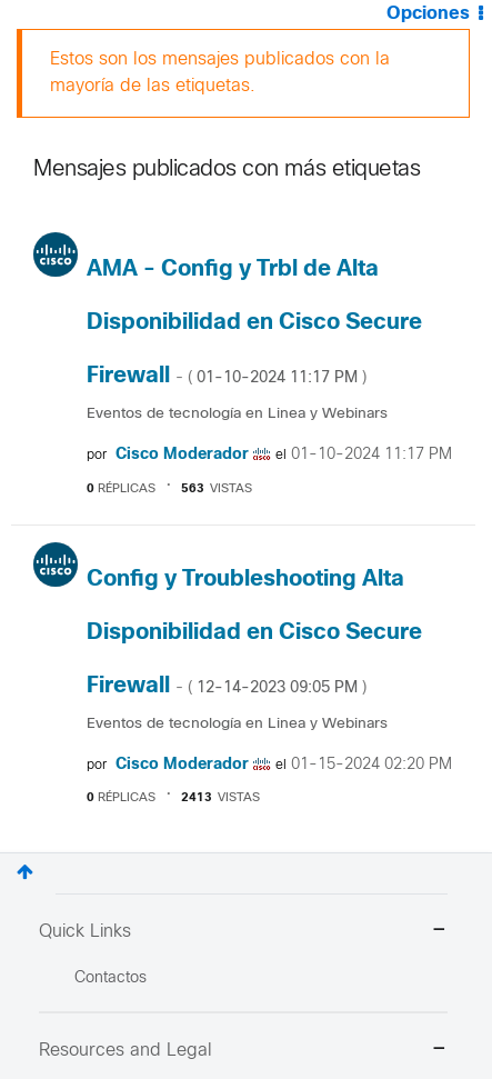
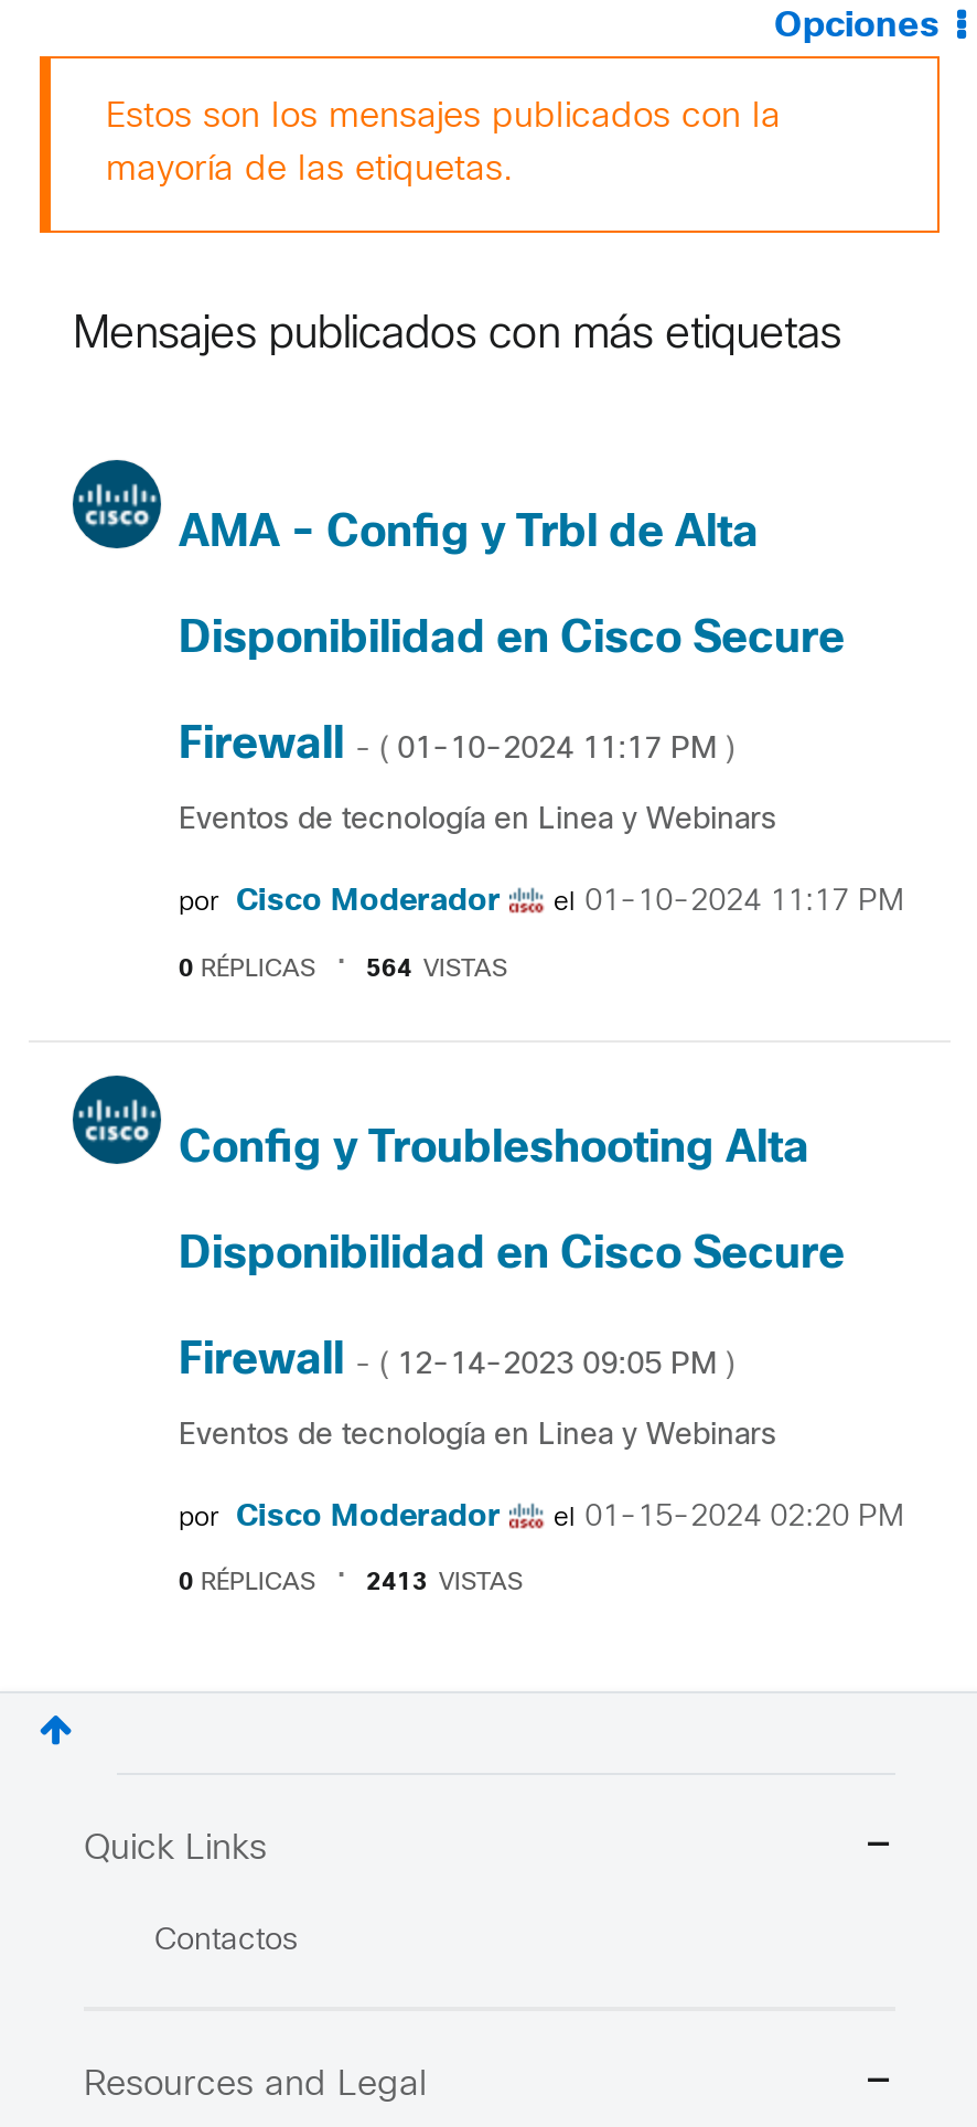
- 563 VISTAS
+ 564 VISTAS
